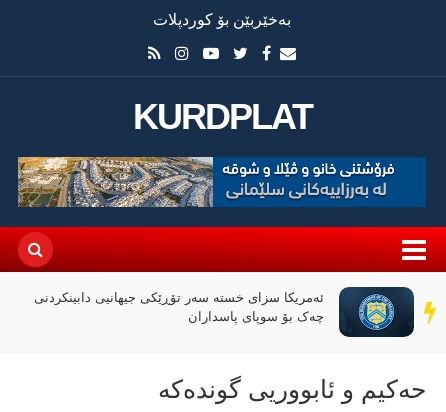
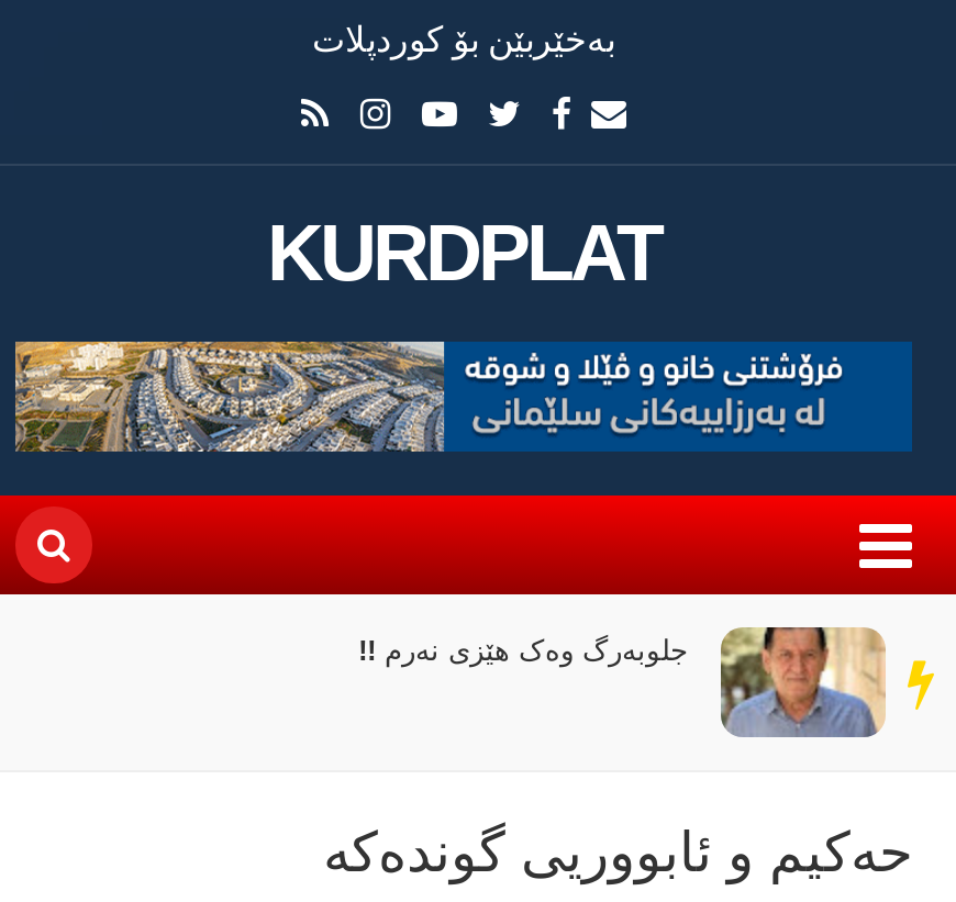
- [image]
- ئەمریکا سزای خستە سەر تۆڕێکی جیهانیی دابینکردنی
- چەک بۆ سوپای پاسداران
+ [image]
+ جلوبەرگ وەک هێزی نەرم !!
